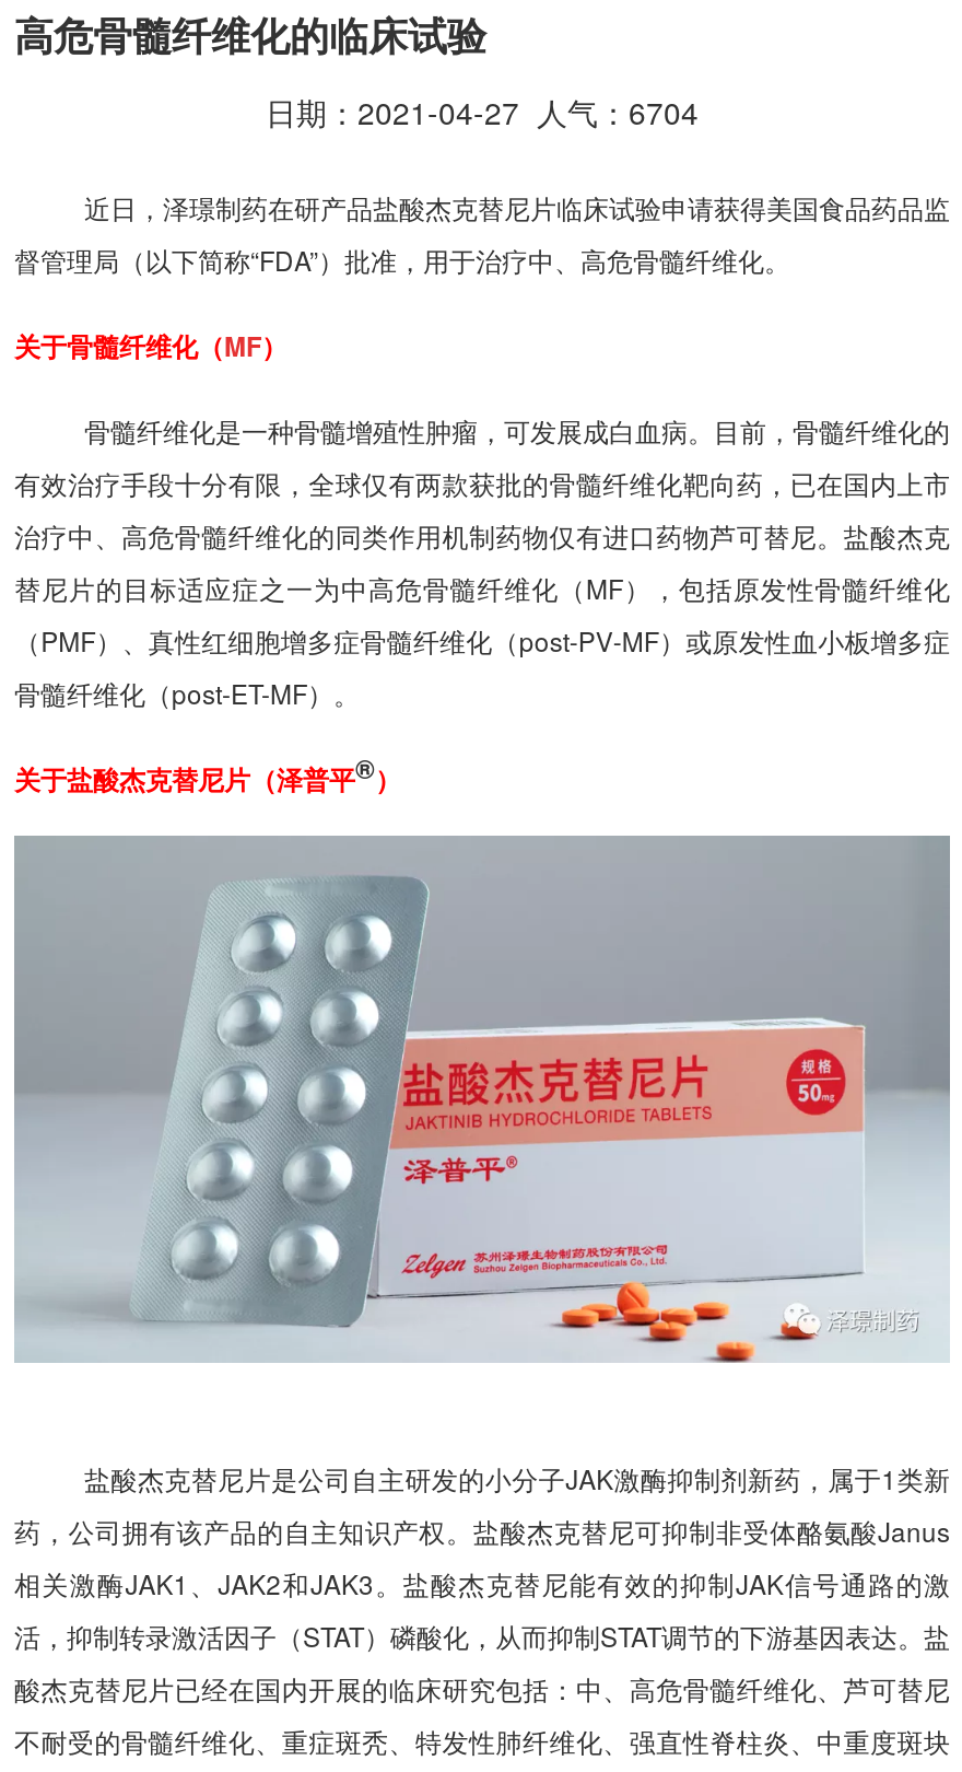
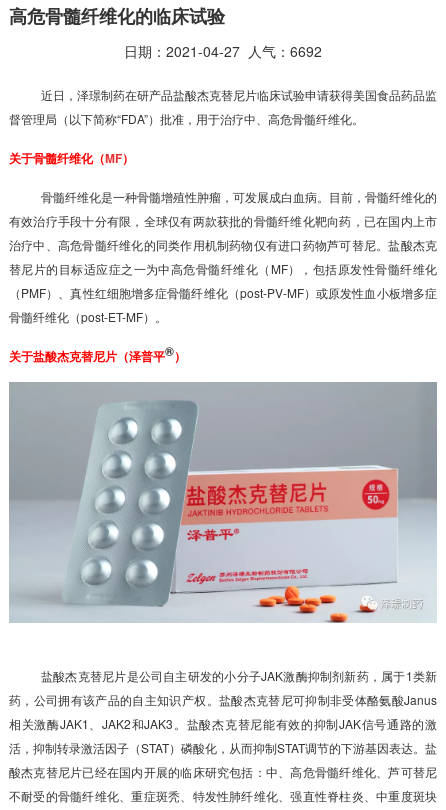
- 日期：2021-04-27 人气：6704
+ 日期：2021-04-27 人气：6692
